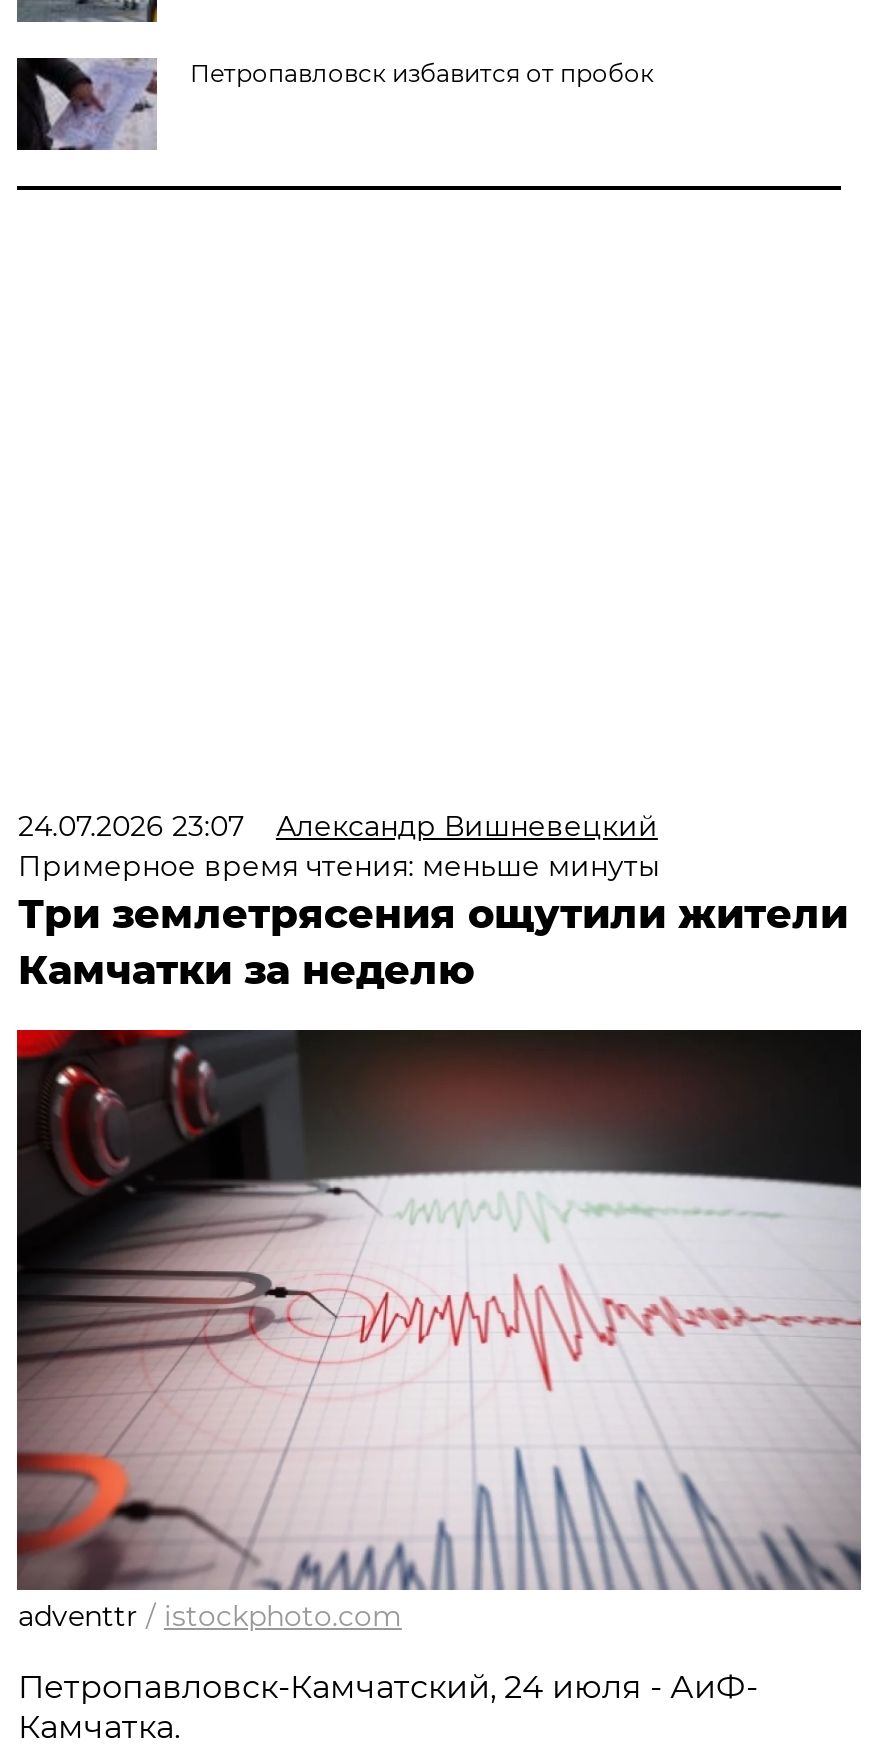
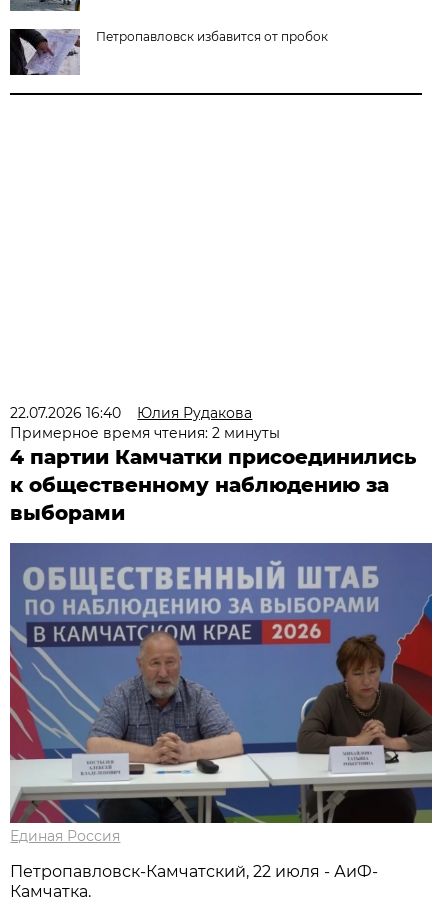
- 24.07.2026 23:07
- Александр Вишневецкий
- Примерное время чтения: меньше минуты
- Три землетрясения ощутили жители
- Камчатки за неделю
+ 22.07.2026 16:40
+ Юлия Рудакова
+ Примерное время чтения: 2 минуты
+ 4 партии Камчатки присоединились
+ к общественному наблюдению за
+ выборами

- [image]
- adventtr / istockphoto.com
+ [image]
+ Единая Россия

- Петропавловск-Камчатский, 24 июля - АиФ-
+ Петропавловск-Камчатский, 22 июля - АиФ-
